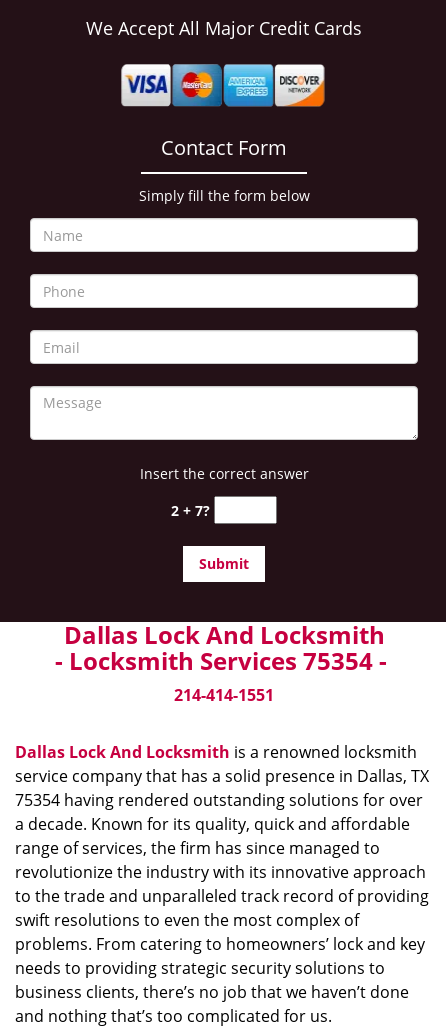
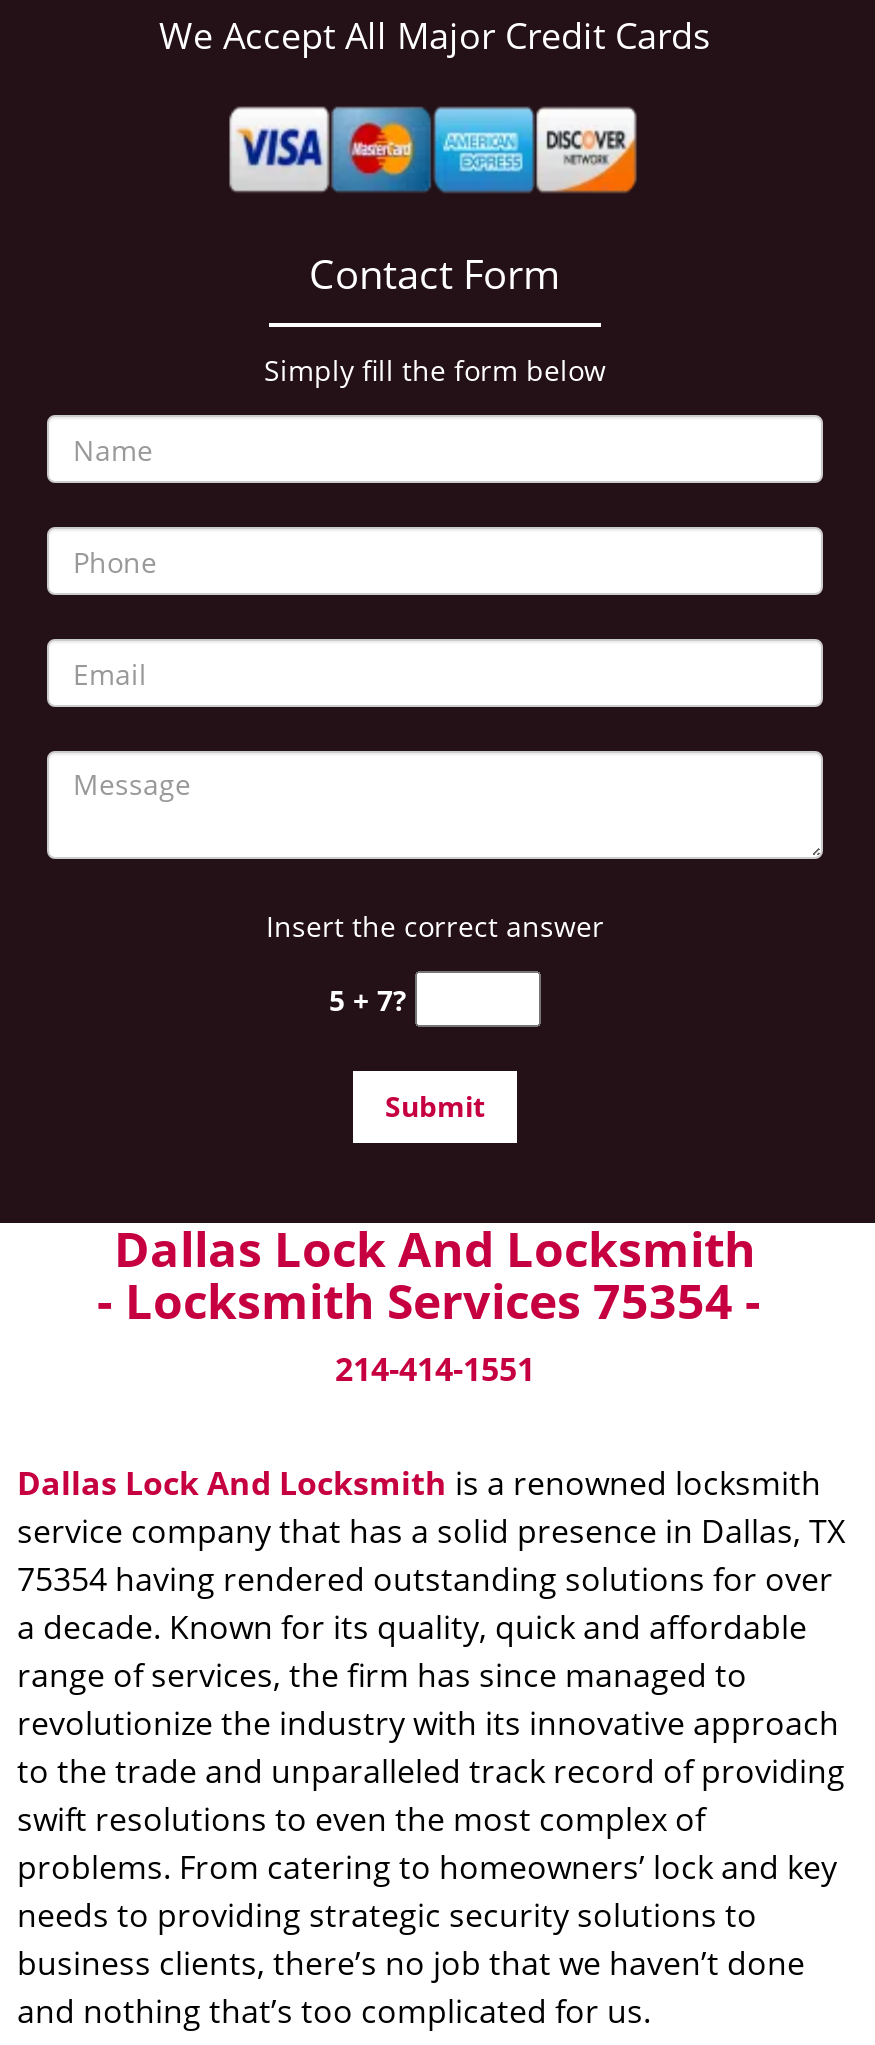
- 2 + 7?
+ 5 + 7?
